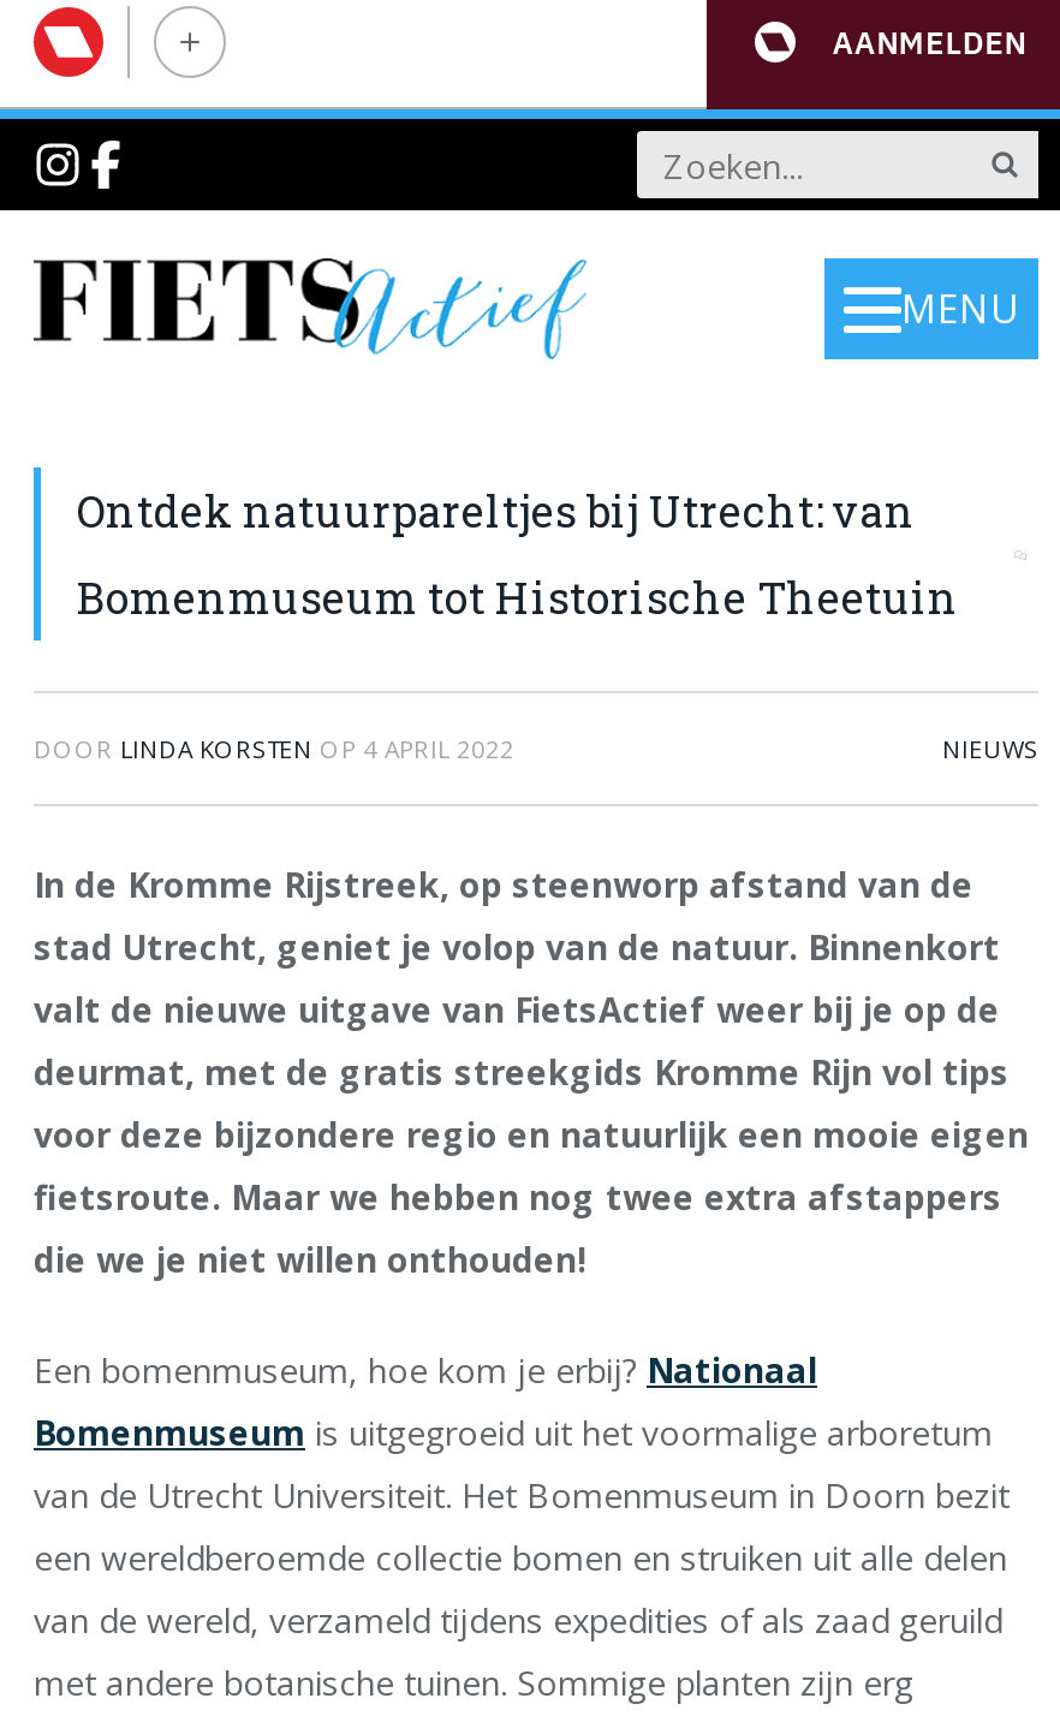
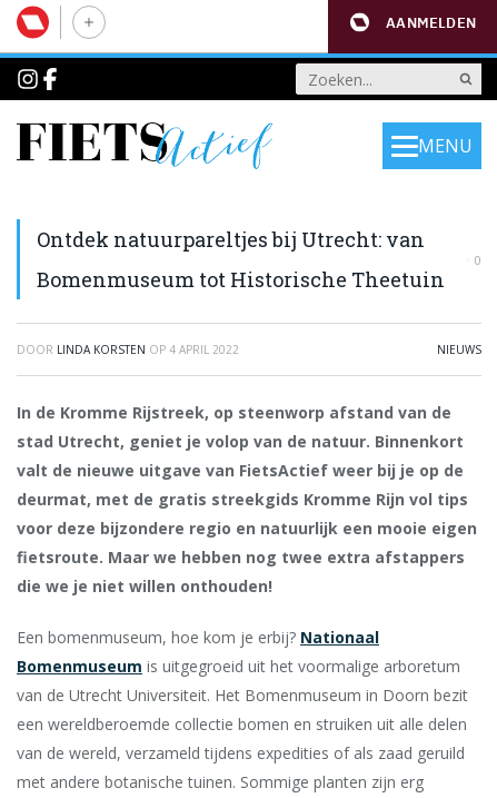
+ 0
